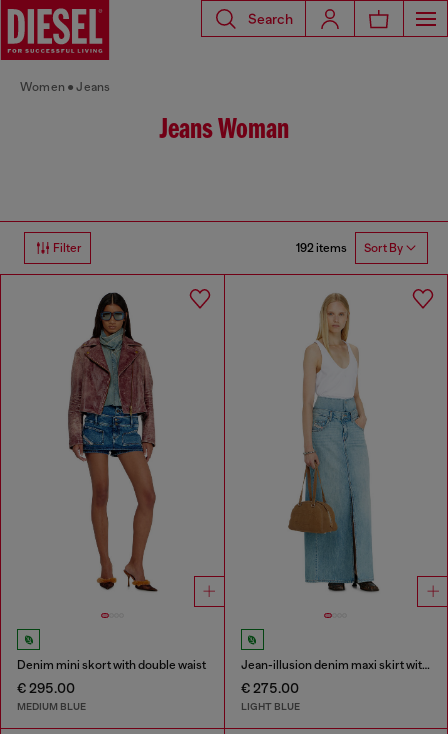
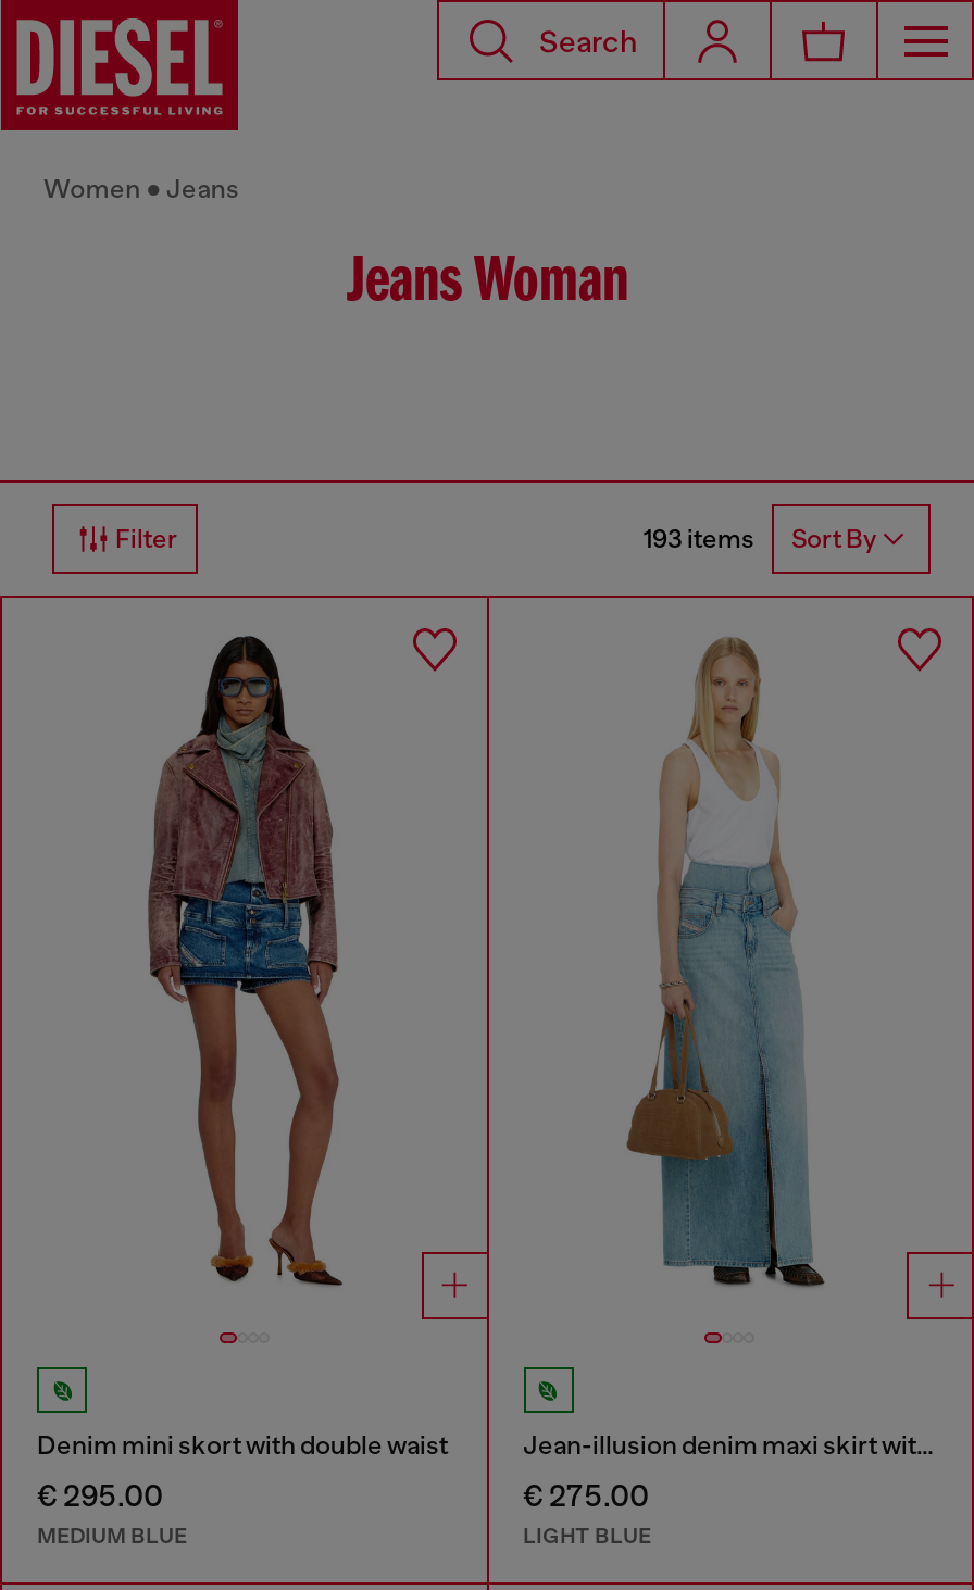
- 192 items Sort By
+ 193 items Sort By
